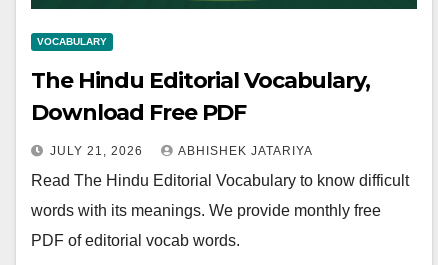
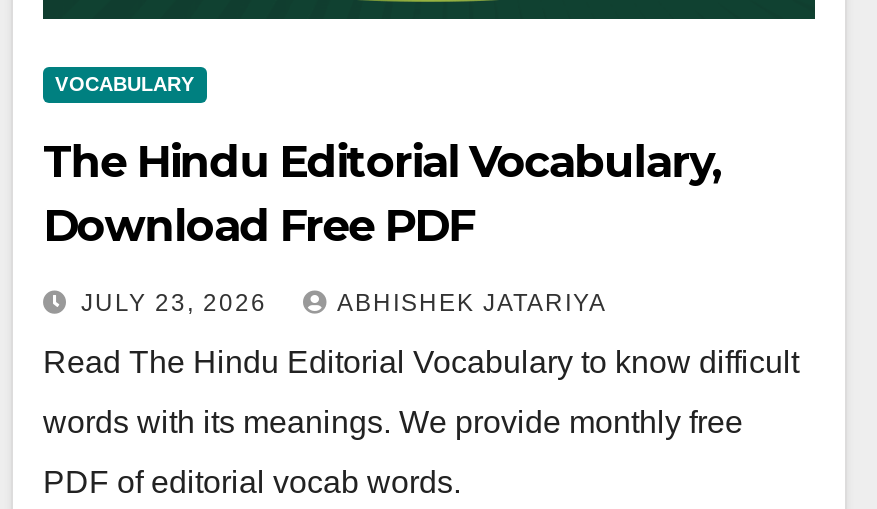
- JULY 21, 2026
+ JULY 23, 2026
